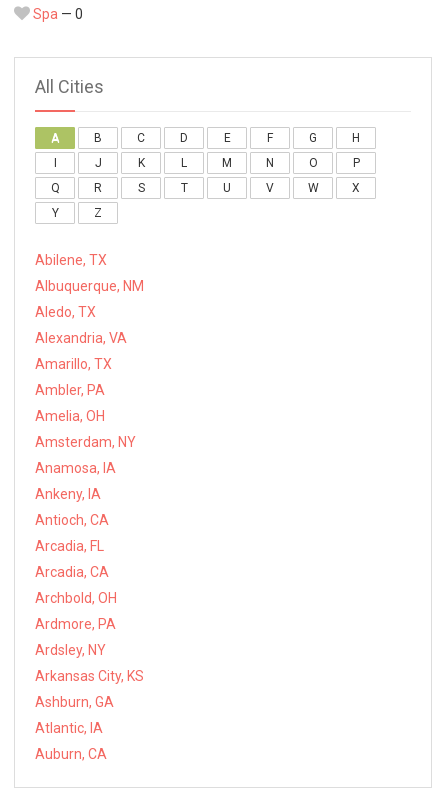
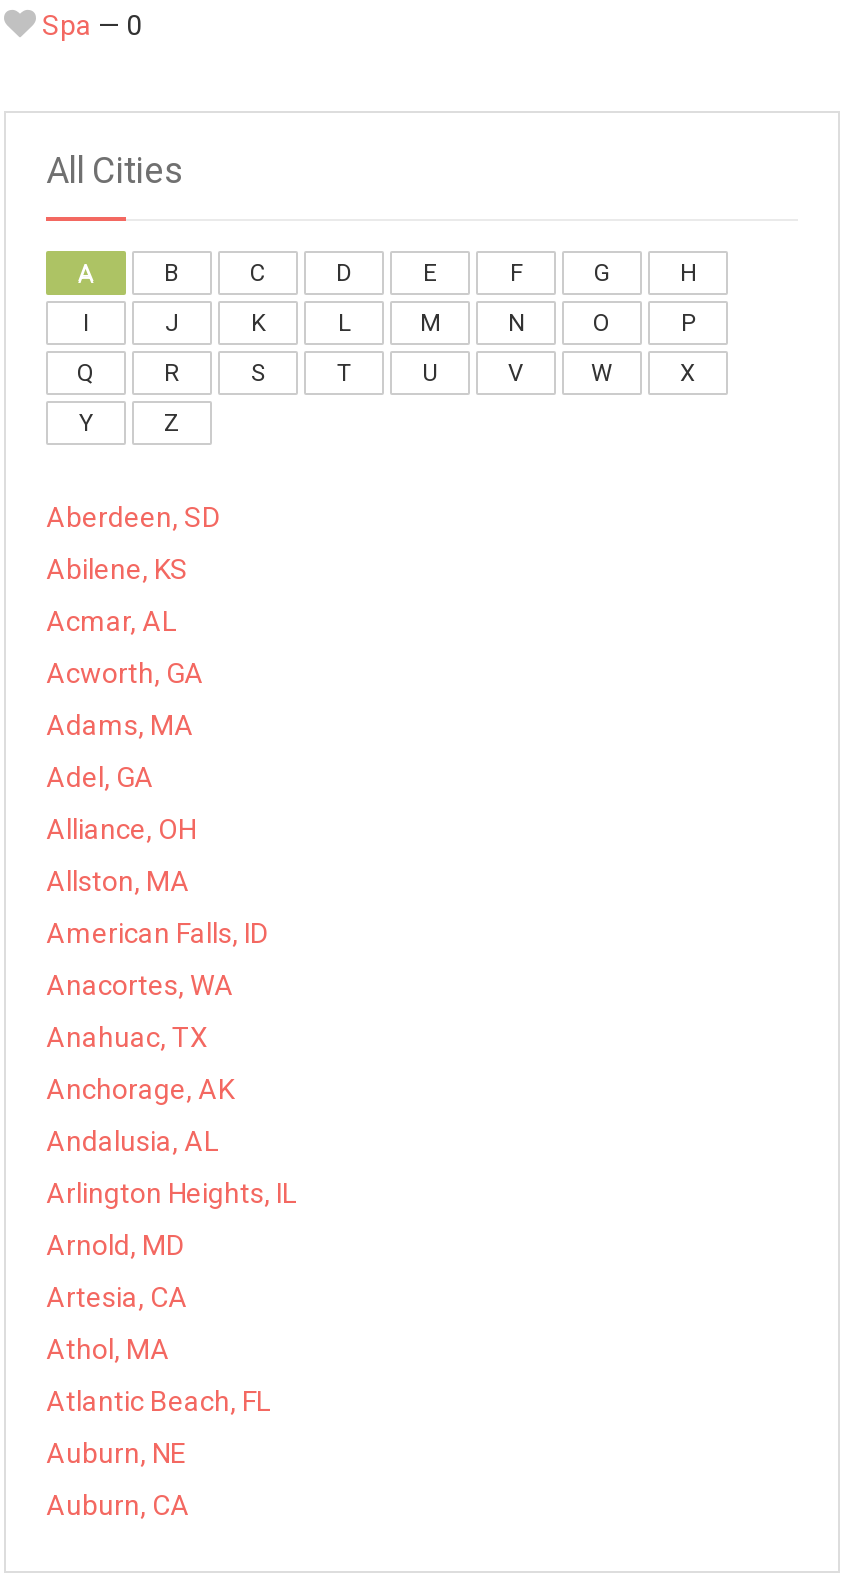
- Abilene, TX
+ Aberdeen, SD

- Albuquerque, NM
+ Abilene, KS

- Aledo, TX
+ Acmar, AL

- Alexandria, VA
+ Acworth, GA

- Amarillo, TX
+ Adams, MA

- Ambler, PA
+ Adel, GA

- Amelia, OH
+ Alliance, OH

- Amsterdam, NY
+ Allston, MA

- Anamosa, IA
+ American Falls, ID

- Ankeny, IA
+ Anacortes, WA

- Antioch, CA
+ Anahuac, TX

- Arcadia, FL
+ Anchorage, AK

- Arcadia, CA
+ Andalusia, AL

- Archbold, OH
+ Arlington Heights, IL

- Ardmore, PA
+ Arnold, MD

- Ardsley, NY
+ Artesia, CA

- Arkansas City, KS
+ Athol, MA

- Ashburn, GA
+ Atlantic Beach, FL

- Atlantic, IA
+ Auburn, NE
